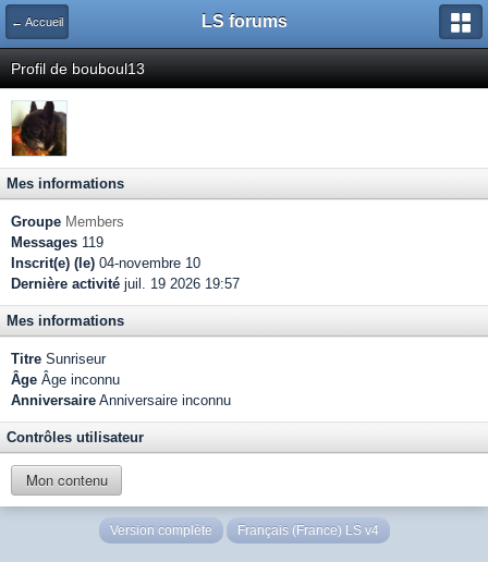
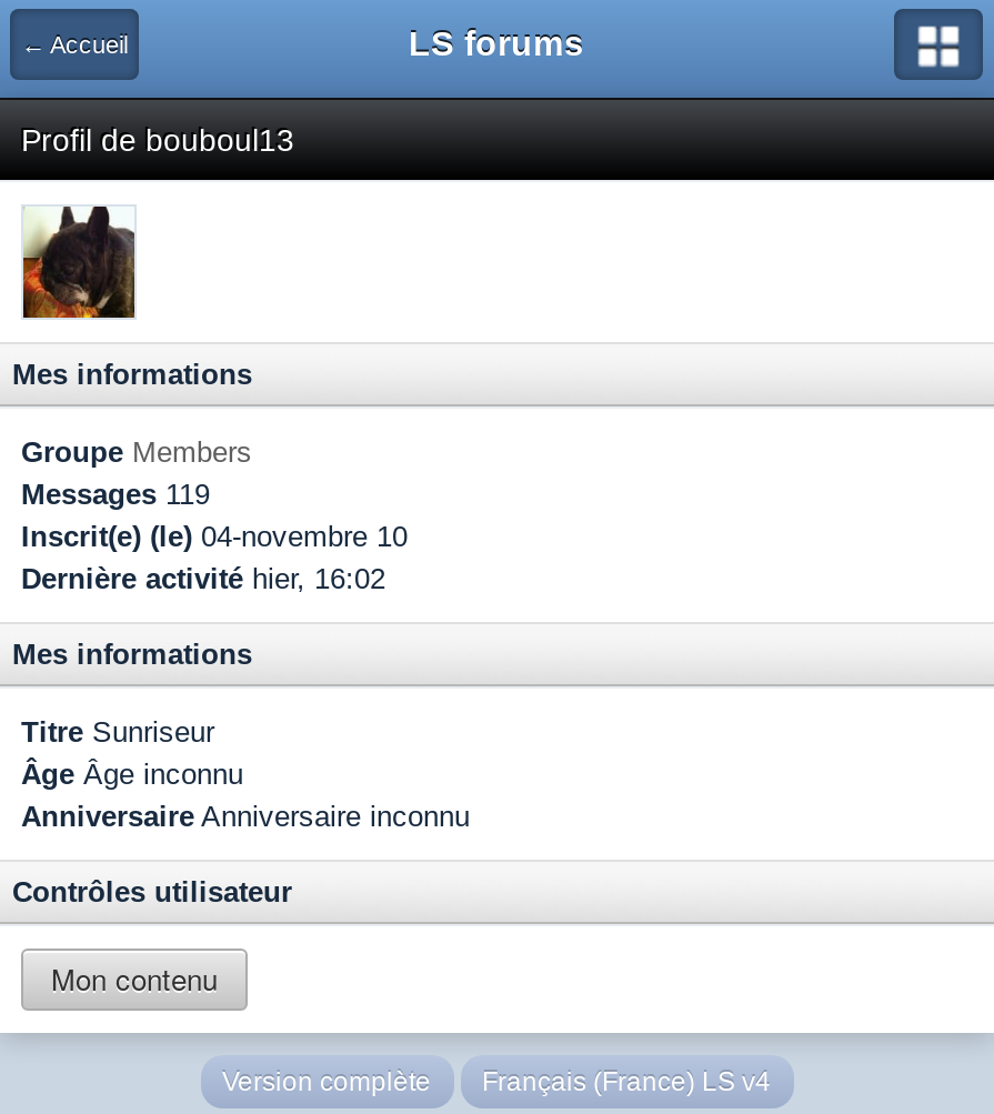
- Dernière activité juil. 19 2026 19:57
+ Dernière activité hier, 16:02
